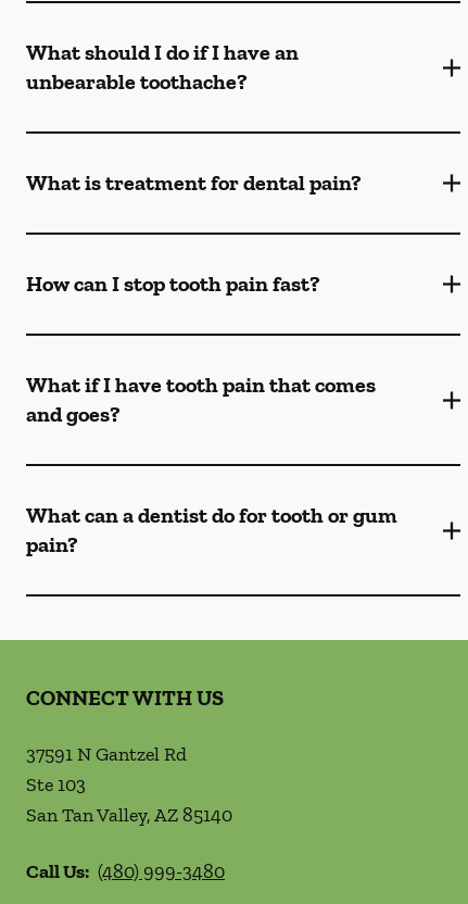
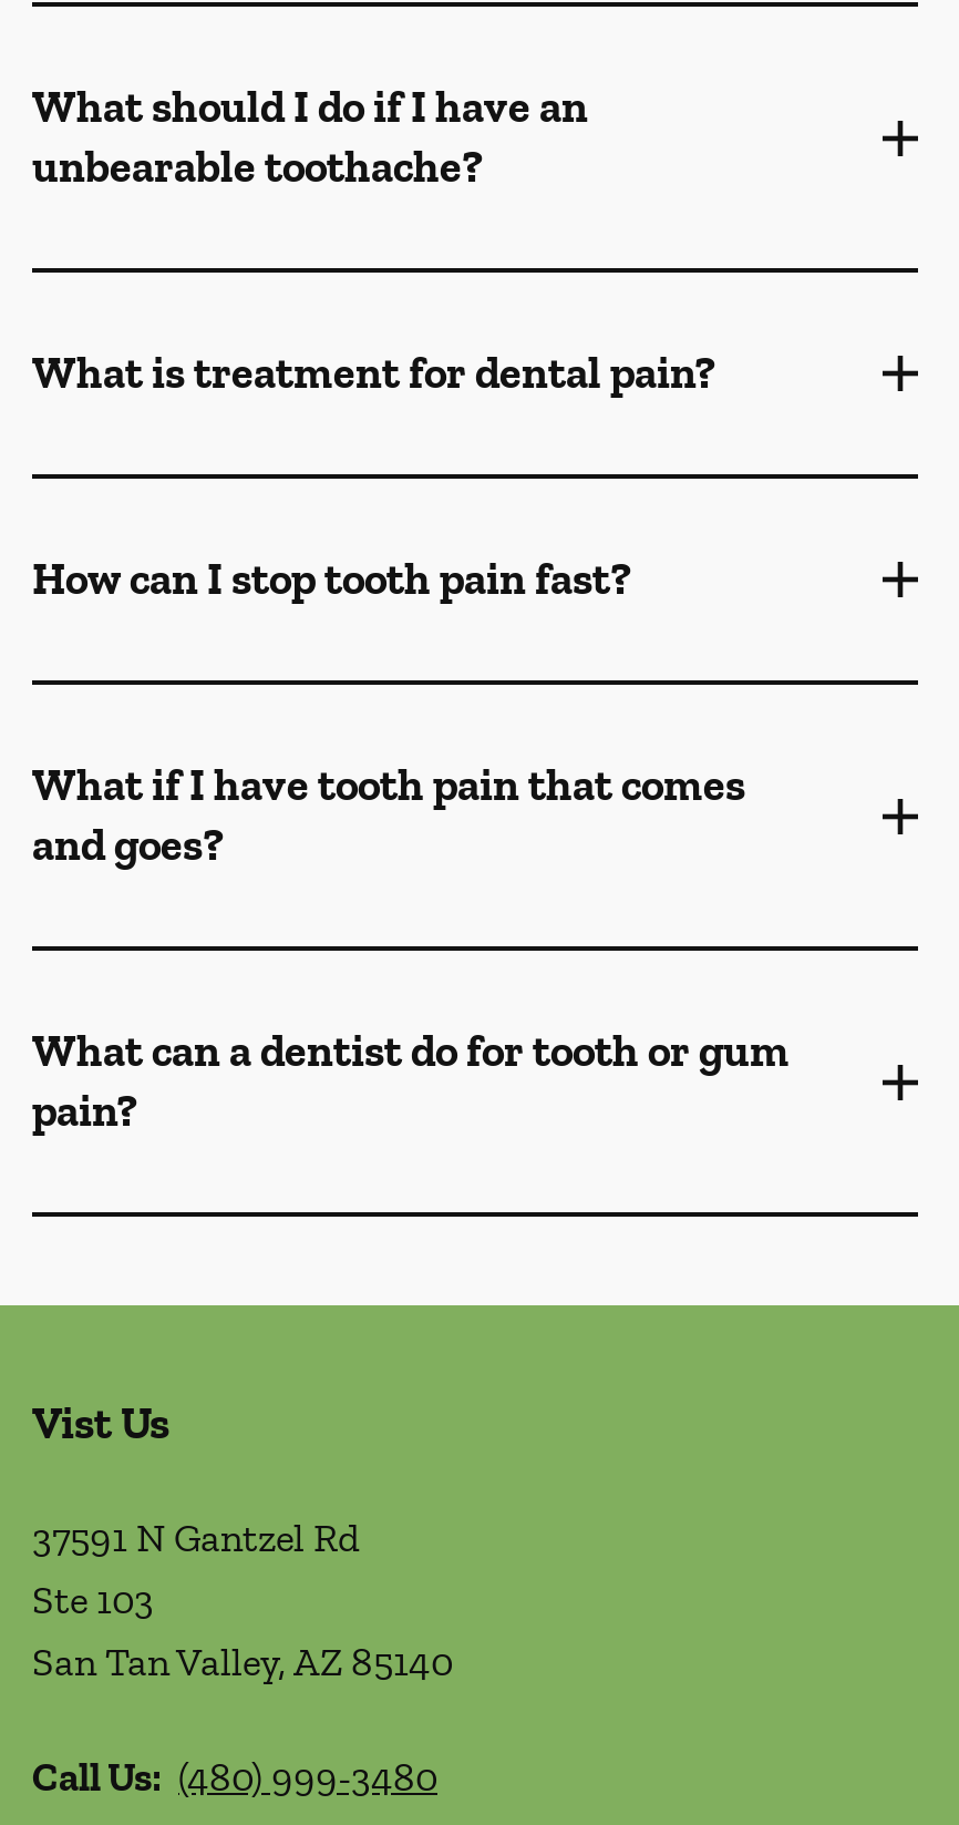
- CONNECT WITH US
+ Vist Us
